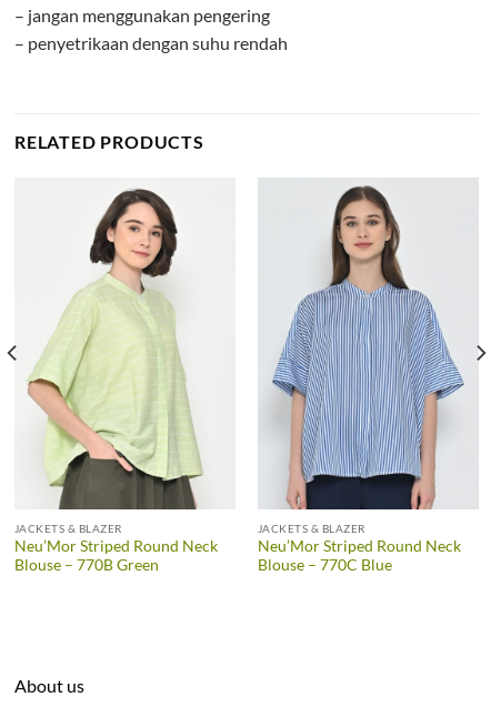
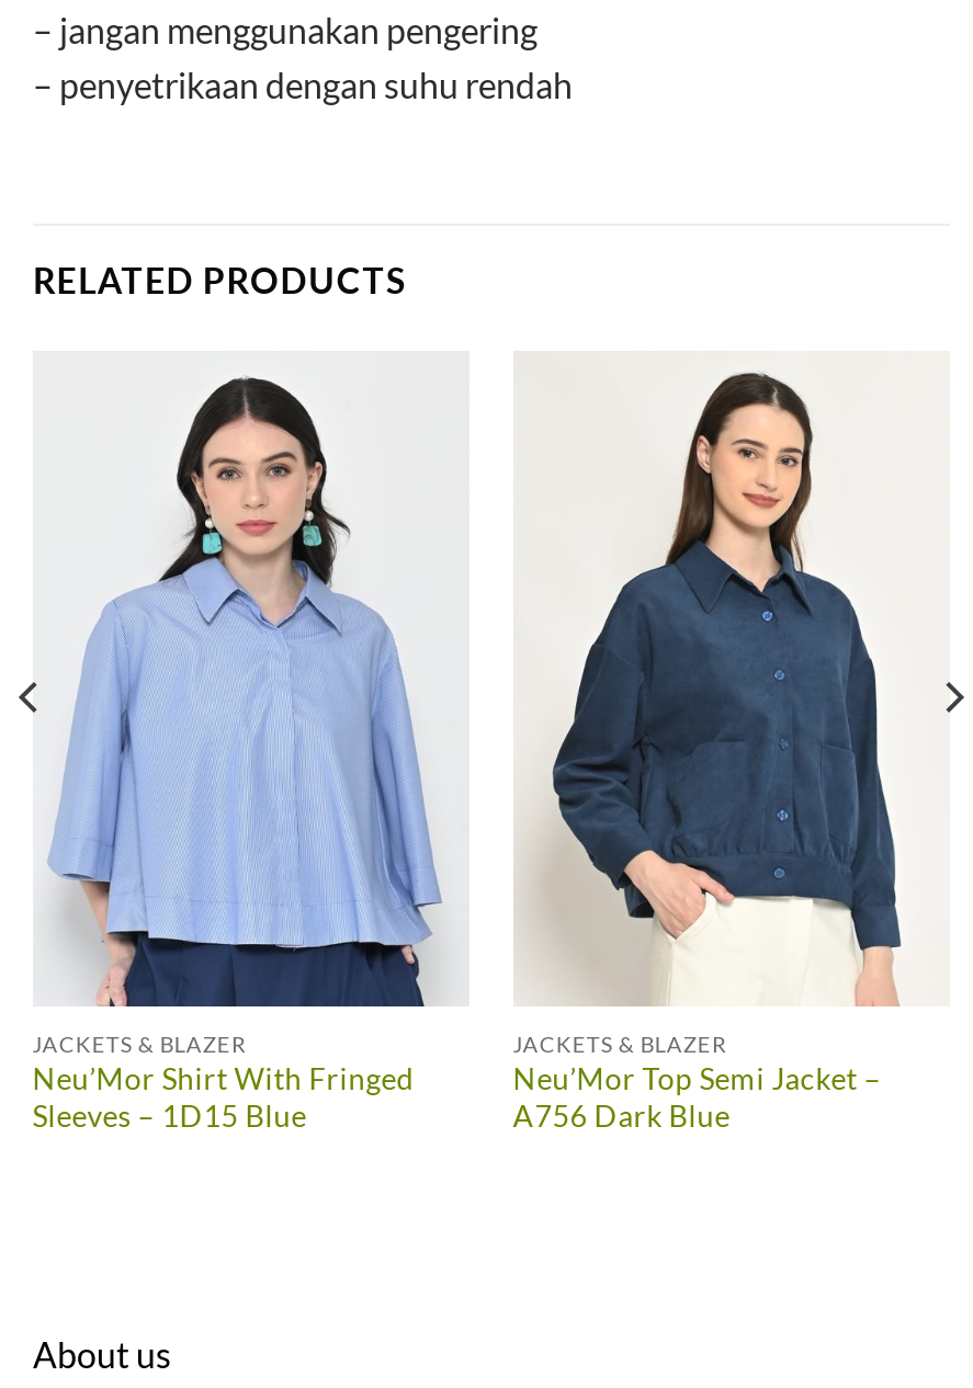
- [image]
- Neu’Mor Striped Round Neck
- Blouse – 770B Green
+ [image]
+ Neu’Mor Shirt With Fringed
+ Sleeves – 1D15 Blue

- [image]
- Neu’Mor Striped Round Neck
- Blouse – 770C Blue
+ [image]
+ Neu’Mor Top Semi Jacket –
+ A756 Dark Blue
